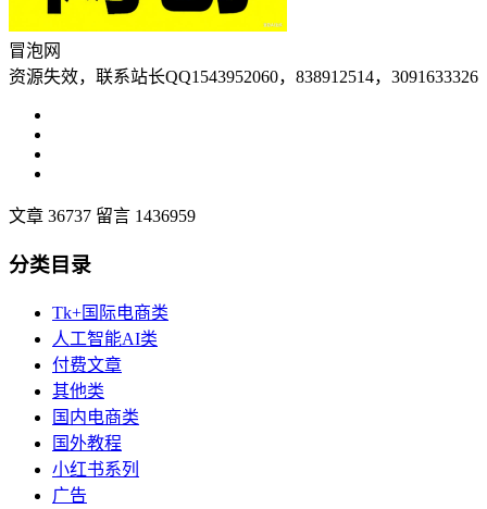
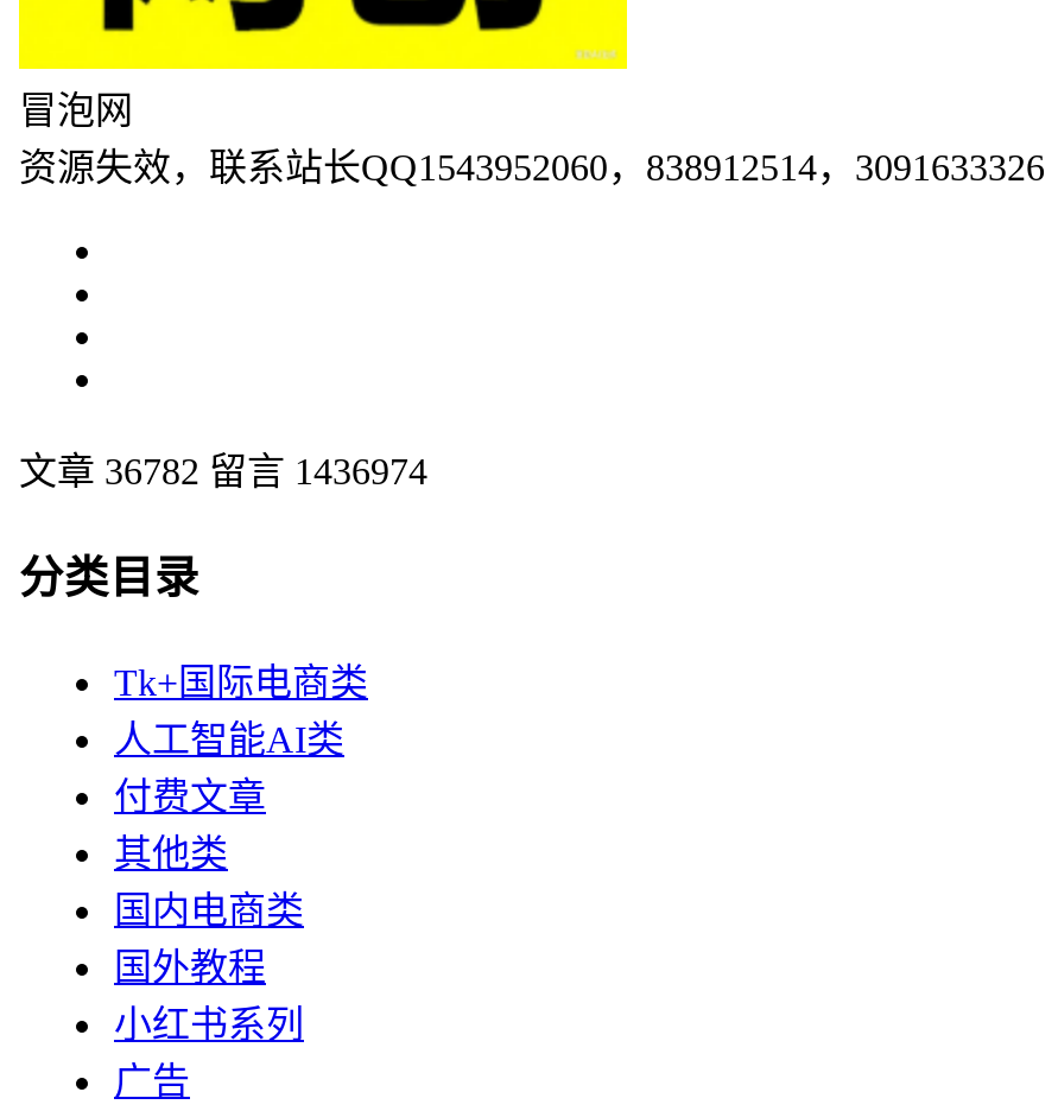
- 文章 36737 留言 1436959
+ 文章 36782 留言 1436974
